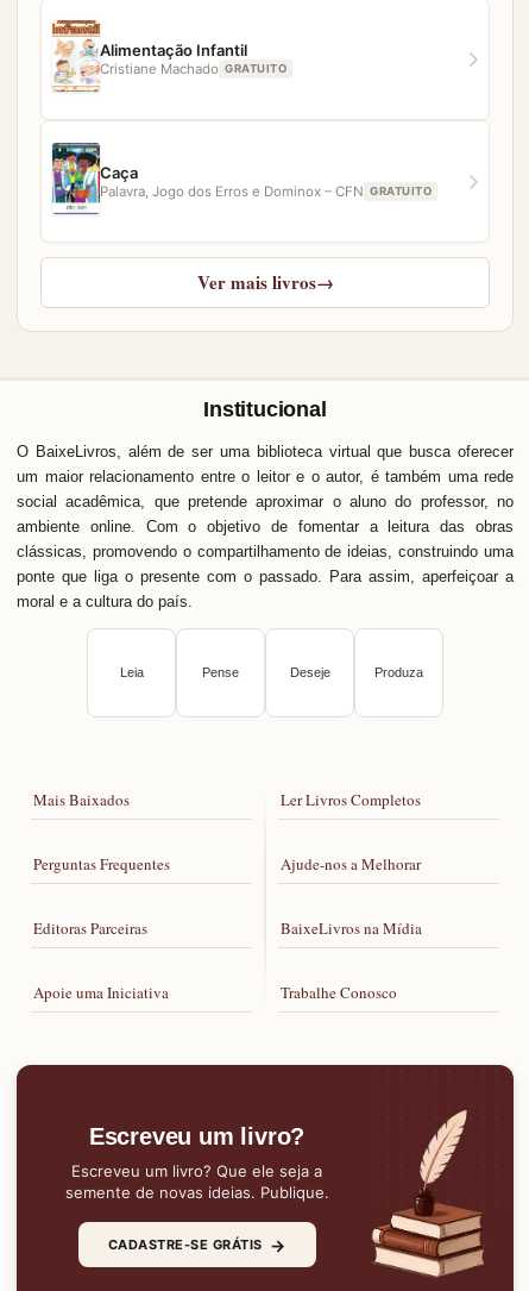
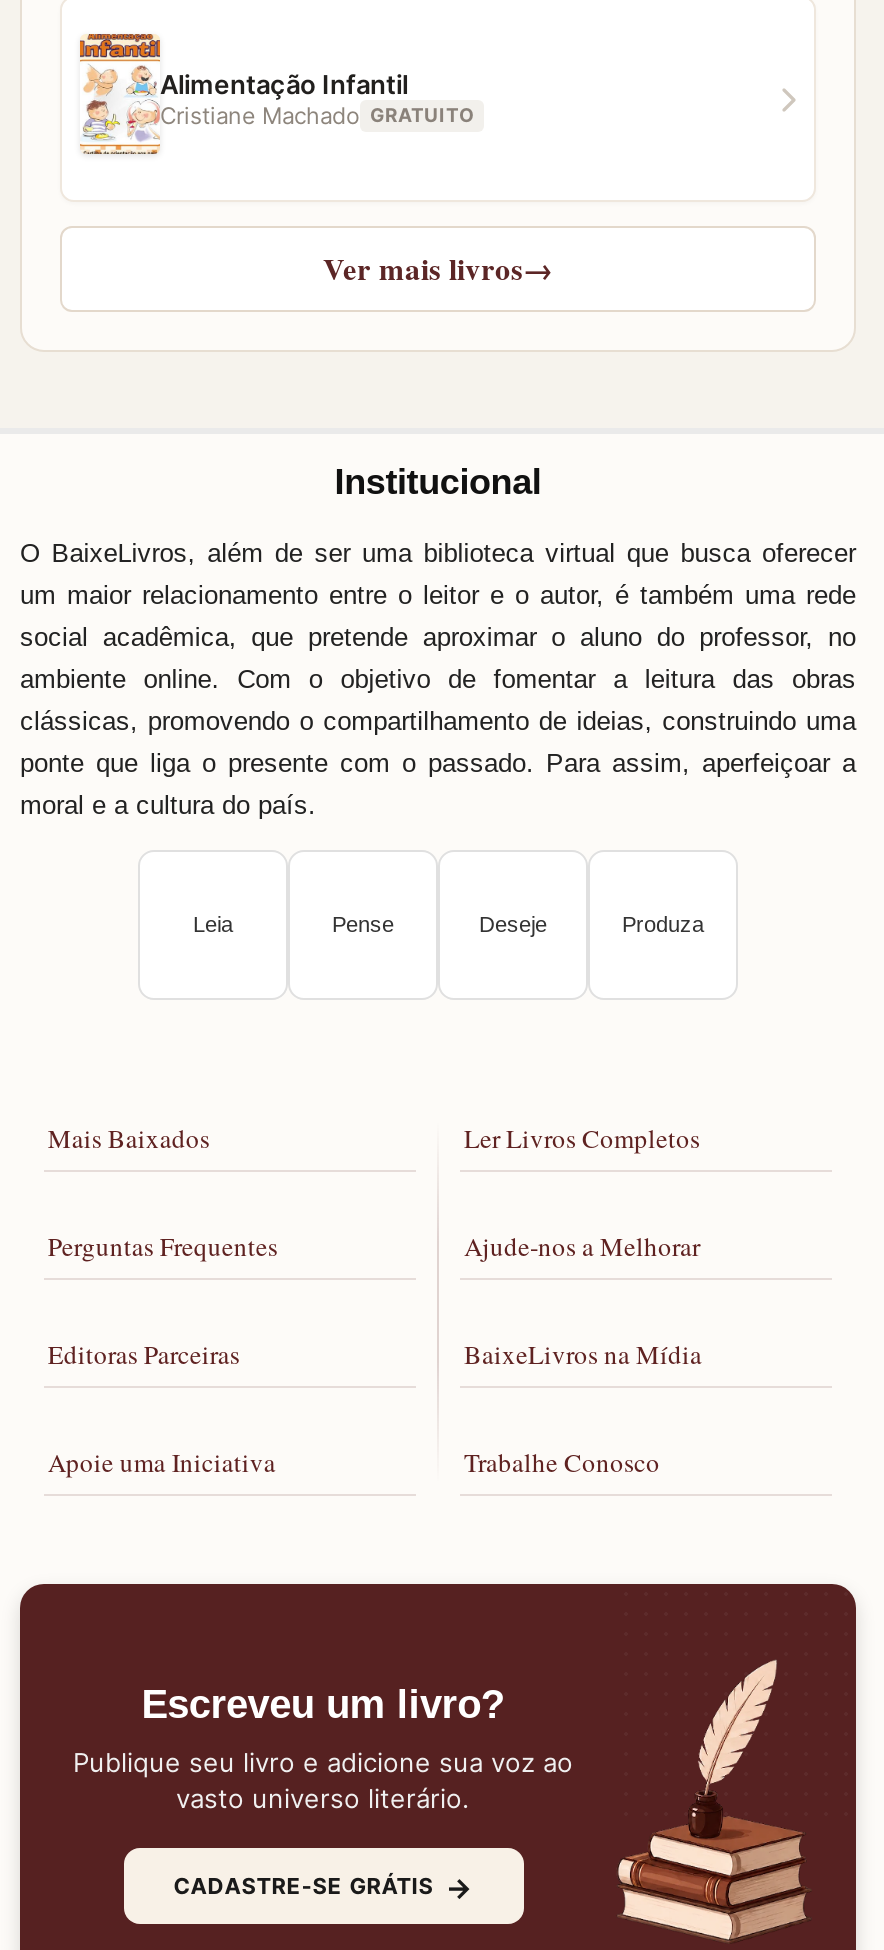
- [image]
- Caça
- Palavra, Jogo dos Erros e Dominox – CFN GRATUITO

- Escreveu um livro? Que ele seja a
- semente de novas ideias. Publique.
+ Publique seu livro e adicione sua voz ao
+ vasto universo literário.
